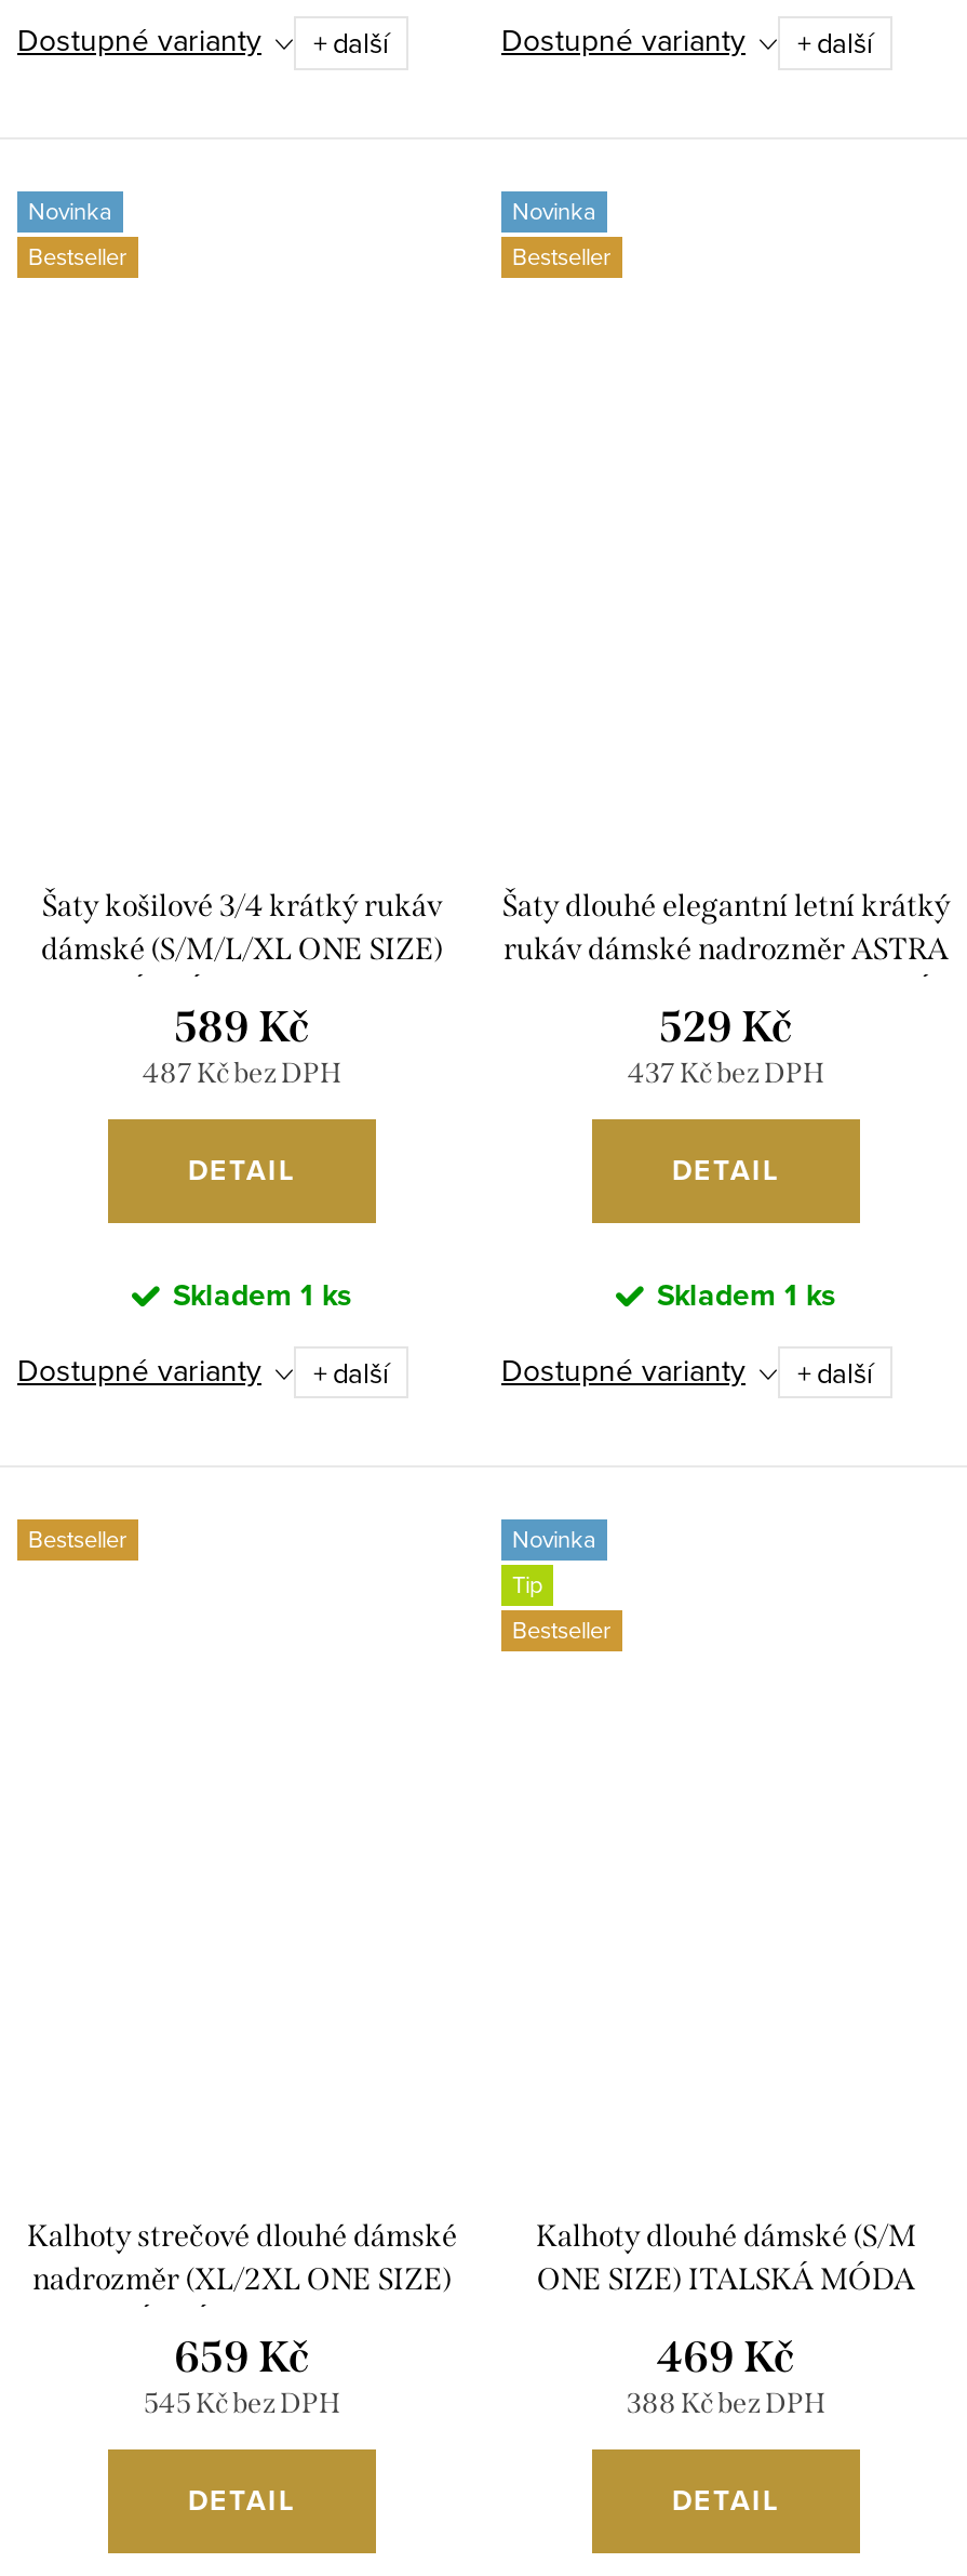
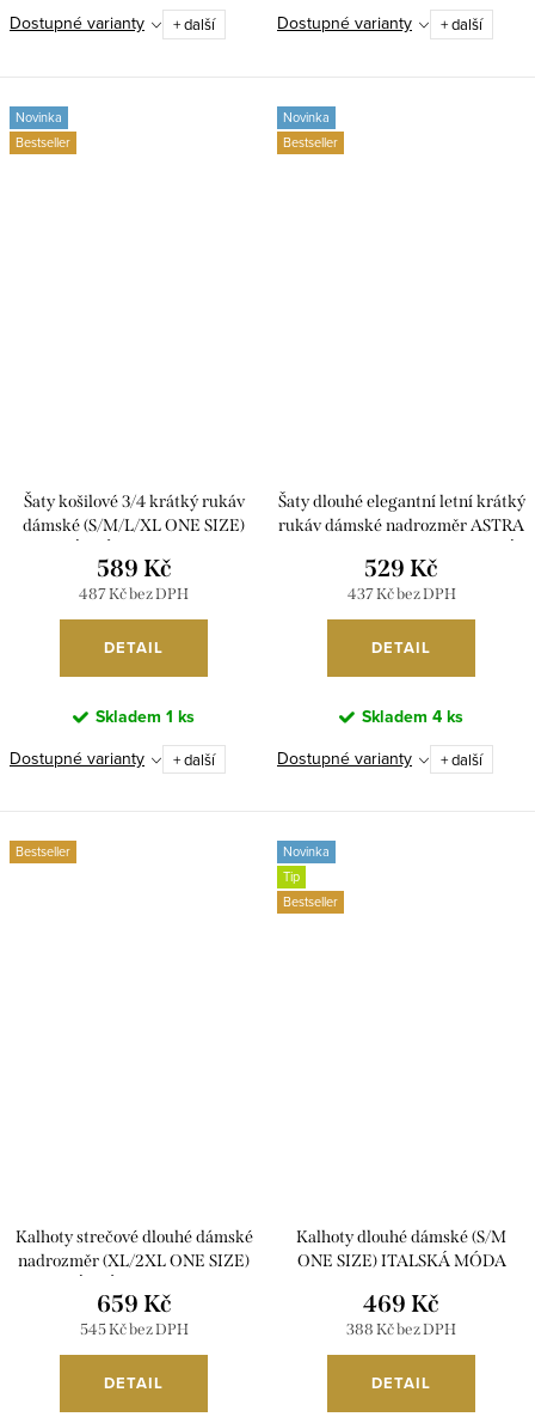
- Skladem 1 ks
+ Skladem 4 ks
